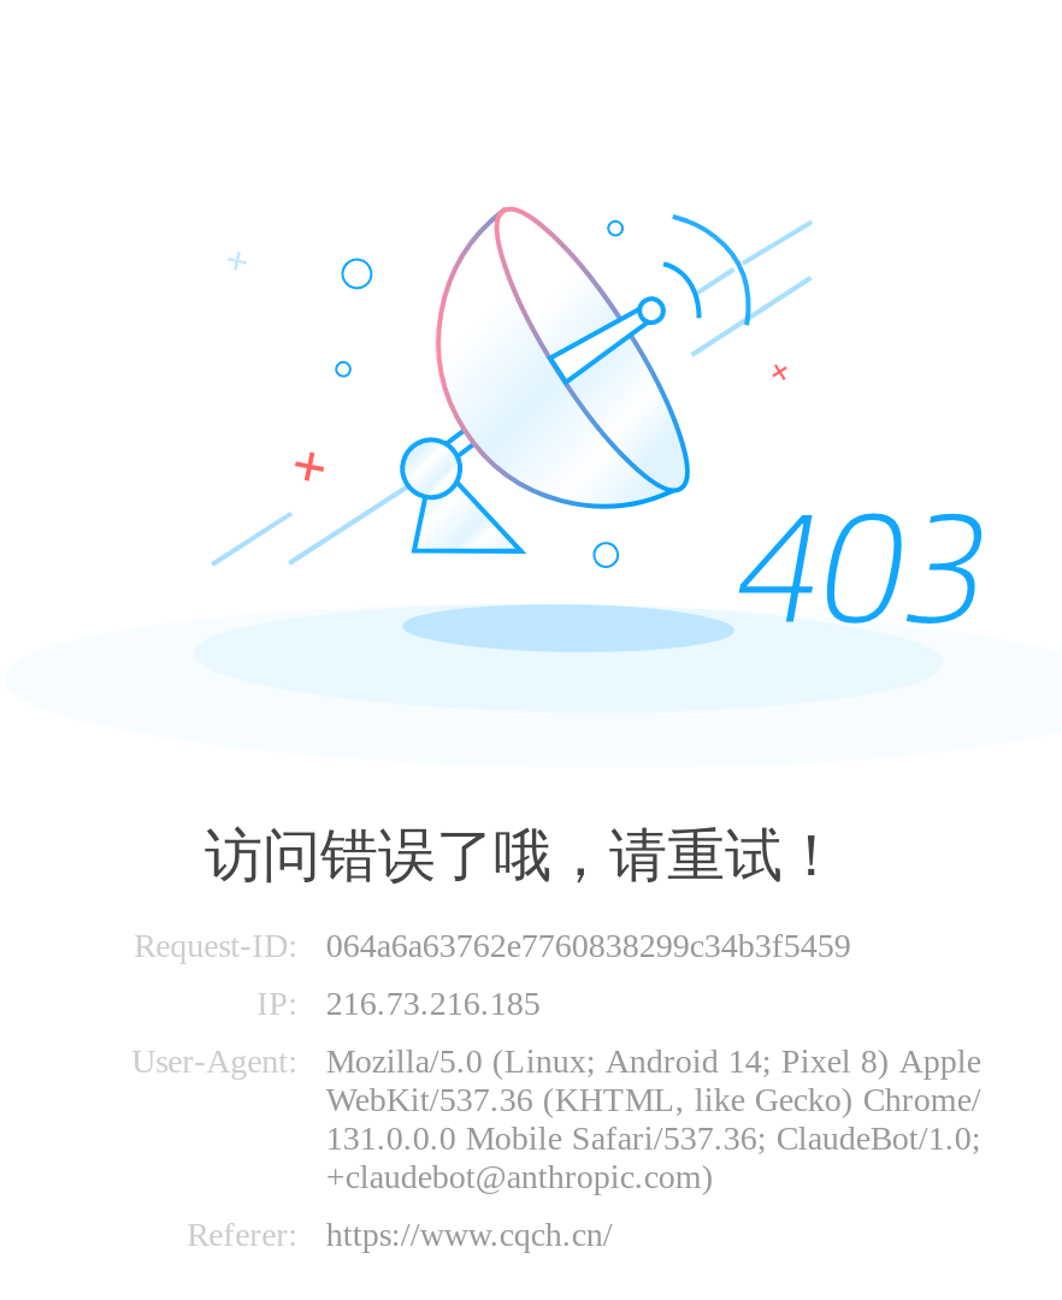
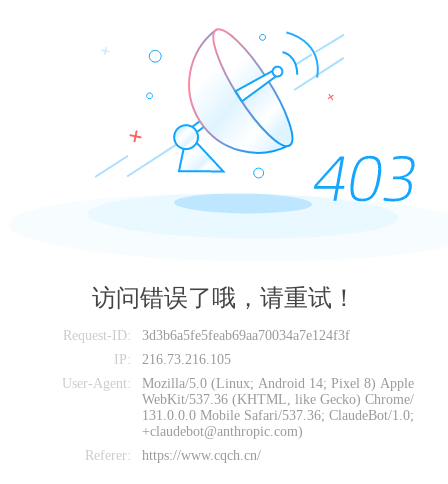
- 064a6a63762e7760838299c34b3f5459
+ 3d3b6a5fe5feab69aa70034a7e124f3f

- IP: 216.73.216.185
+ IP: 216.73.216.105
